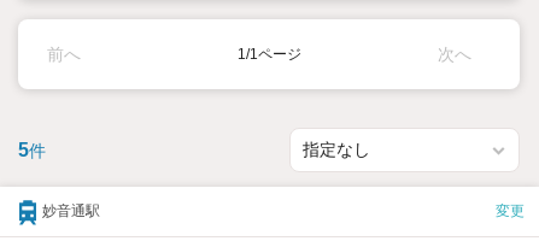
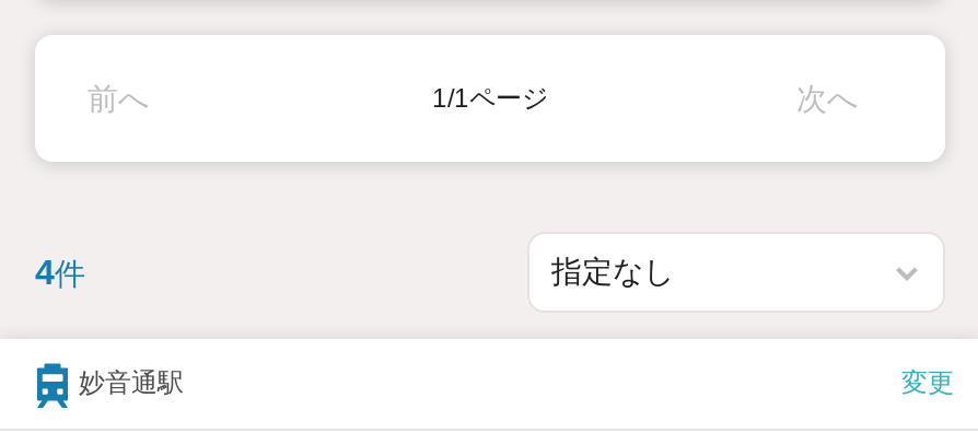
- 5件
+ 4件
